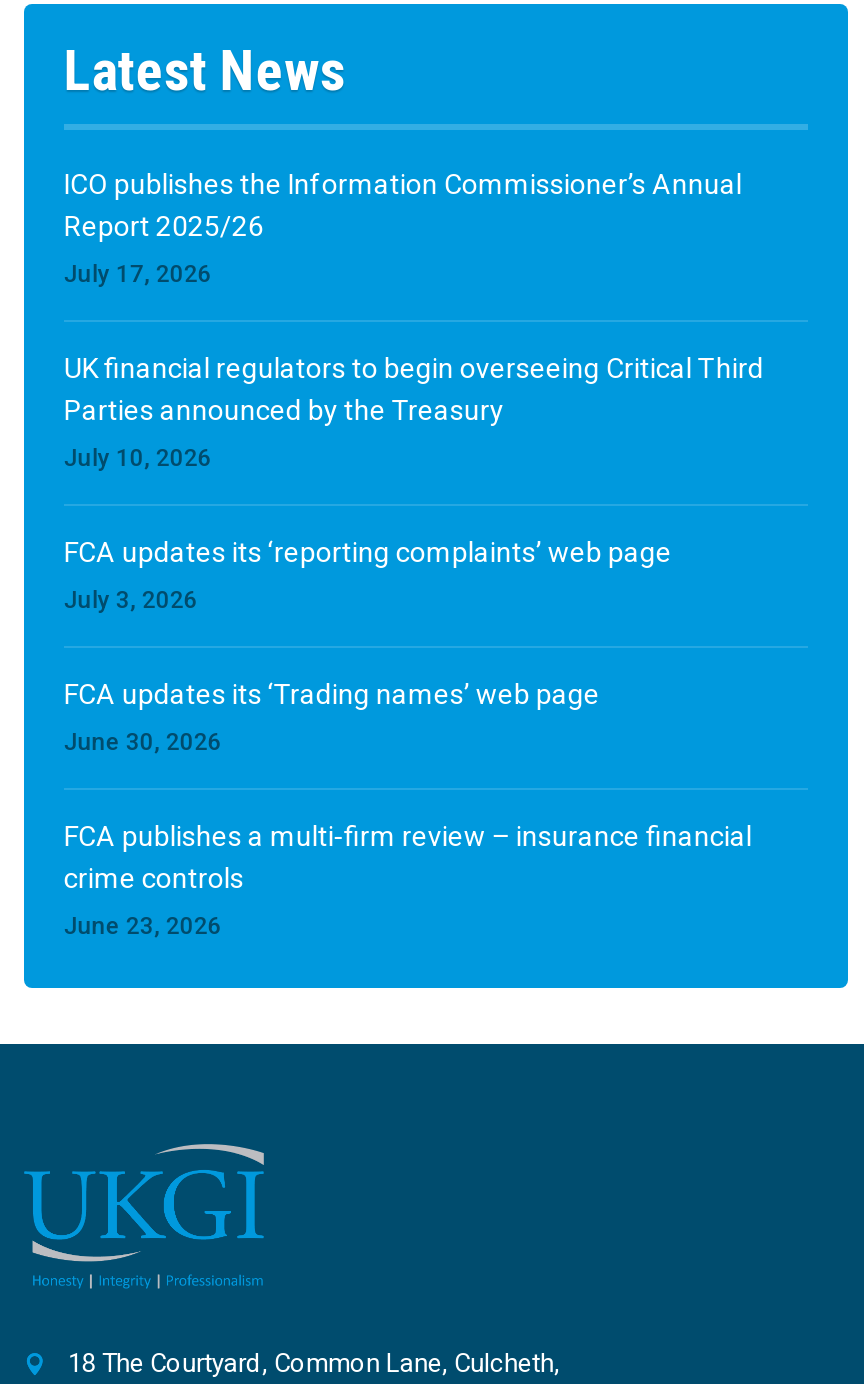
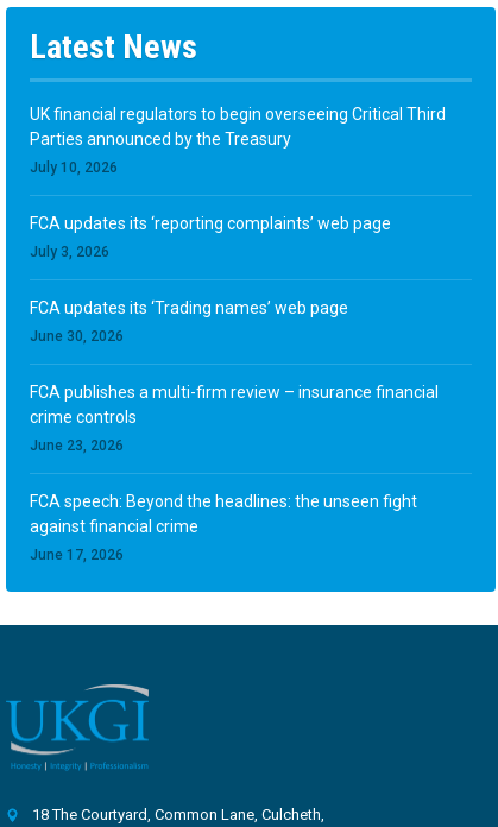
- ICO publishes the Information Commissioner’s Annual
- Report 2025/26
- July 17, 2026

moved up: UK financial regulators to begin overseeing Critical Third | Parties announced by the Treasury | July 10, 2026 | ... | crime controls | June 23, 2026

+ FCA speech: Beyond the headlines: the unseen fight
+ against financial crime
+ June 17, 2026
